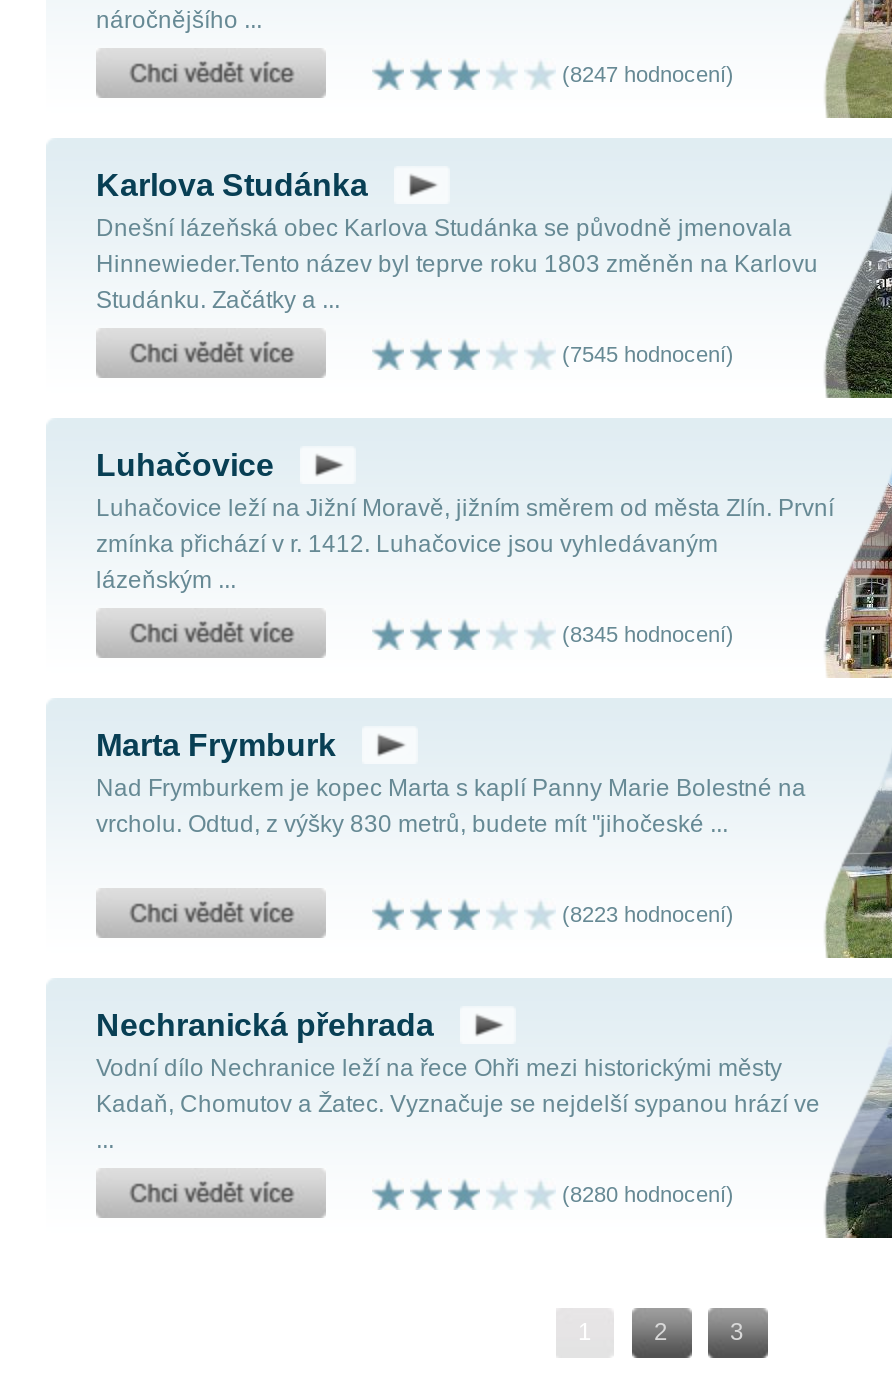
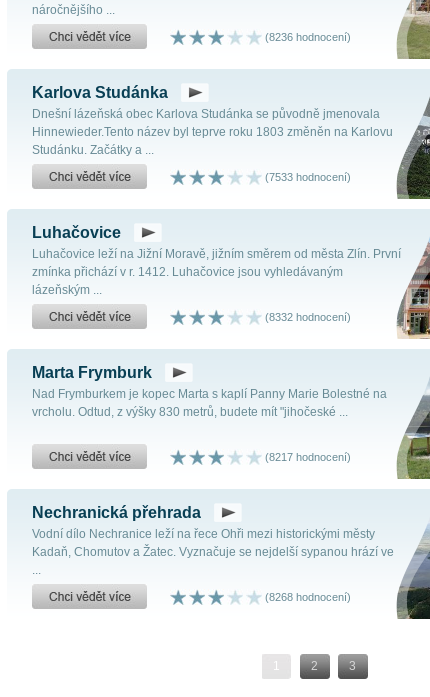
- (8247 hodnocení)
+ (8236 hodnocení)

- (7545 hodnocení)
+ (7533 hodnocení)

- (8345 hodnocení)
+ (8332 hodnocení)

- (8223 hodnocení)
+ (8217 hodnocení)

- (8280 hodnocení)
+ (8268 hodnocení)
